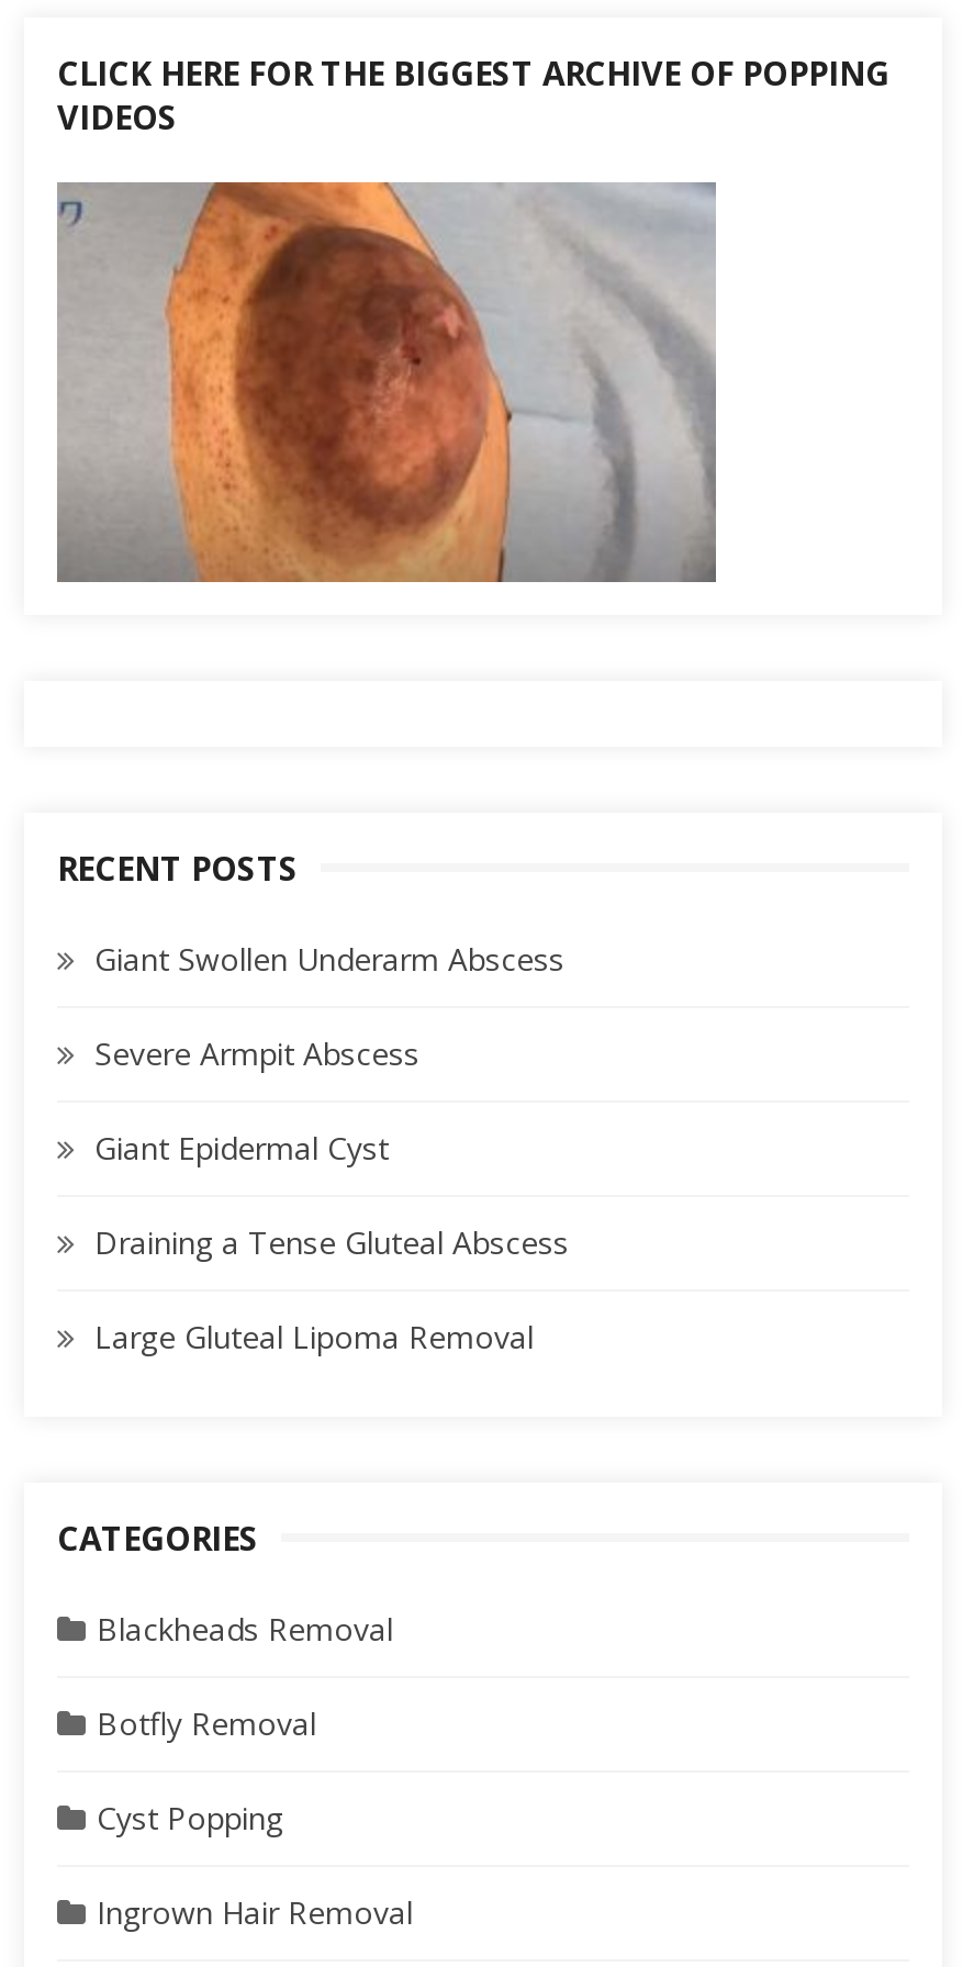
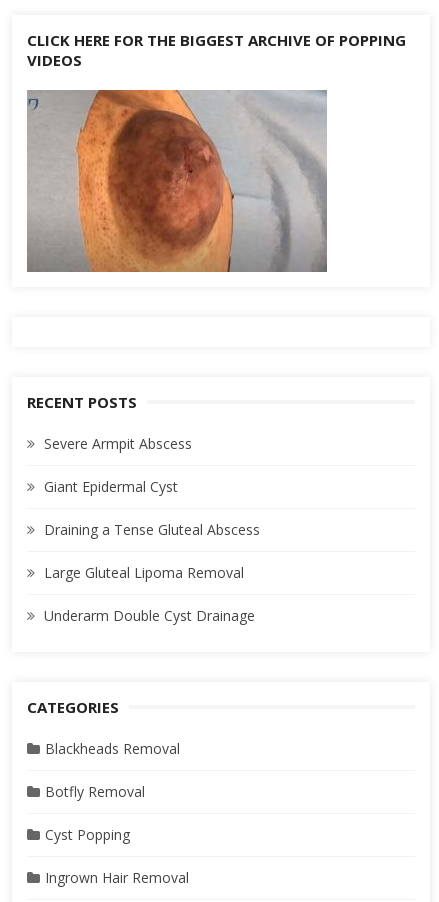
- Giant Swollen Underarm Abscess

moved up: Severe Armpit Abscess | Giant Epidermal Cyst | Draining a Tense Gluteal Abscess | Large Gluteal Lipoma Removal

+ Underarm Double Cyst Drainage
